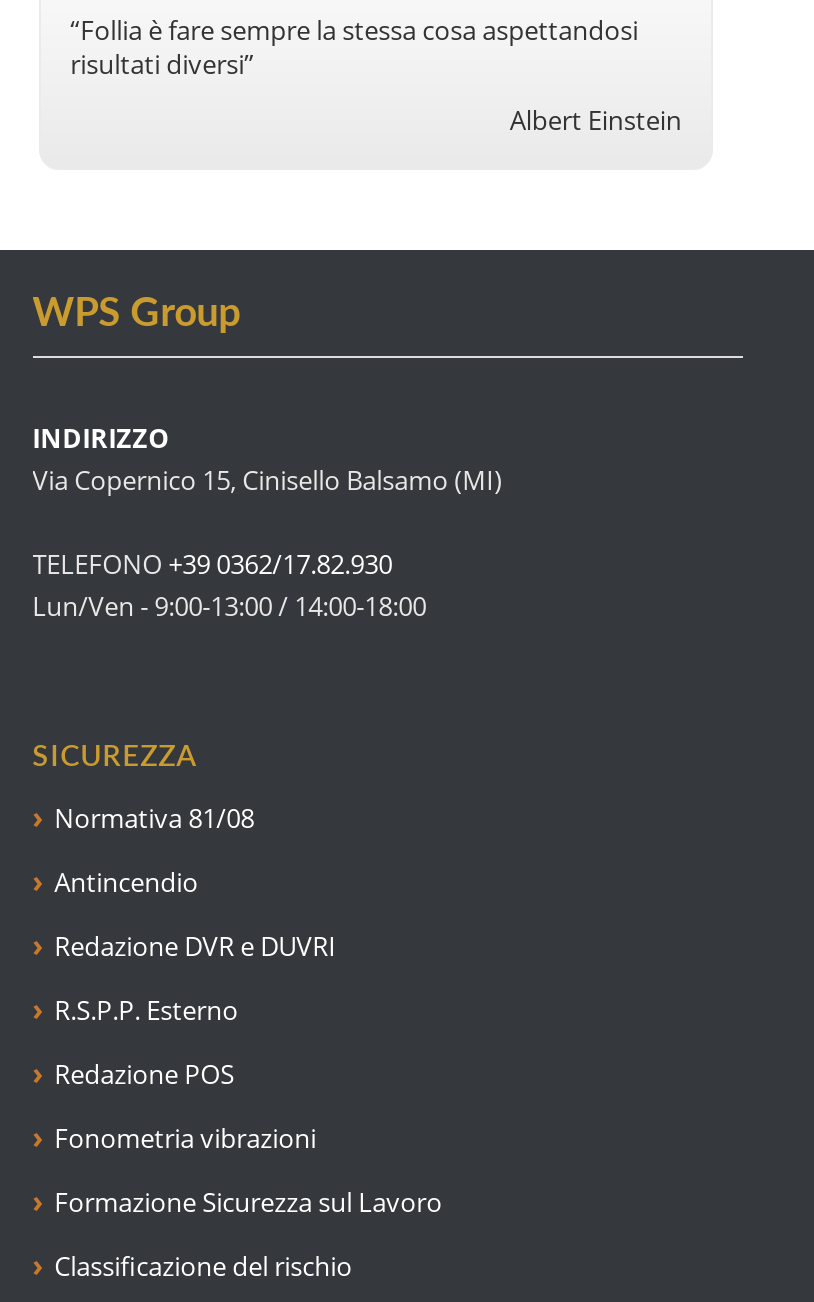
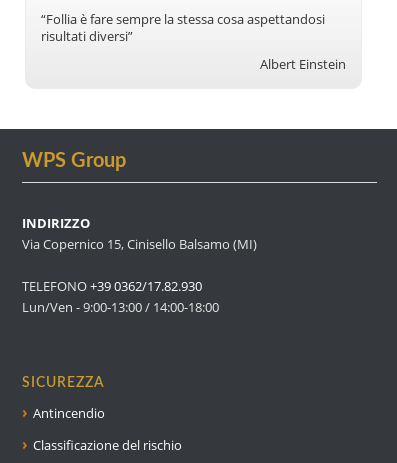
- Normativa 81/08

- Redazione DVR e DUVRI
- R.S.P.P. Esterno
- Redazione POS
- Fonometria vibrazioni
- Formazione Sicurezza sul Lavoro
